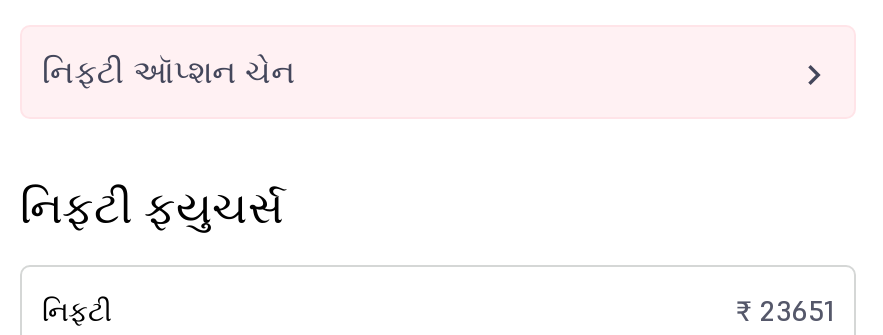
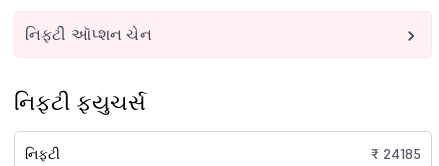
- ₹ 23651
+ ₹ 24185
